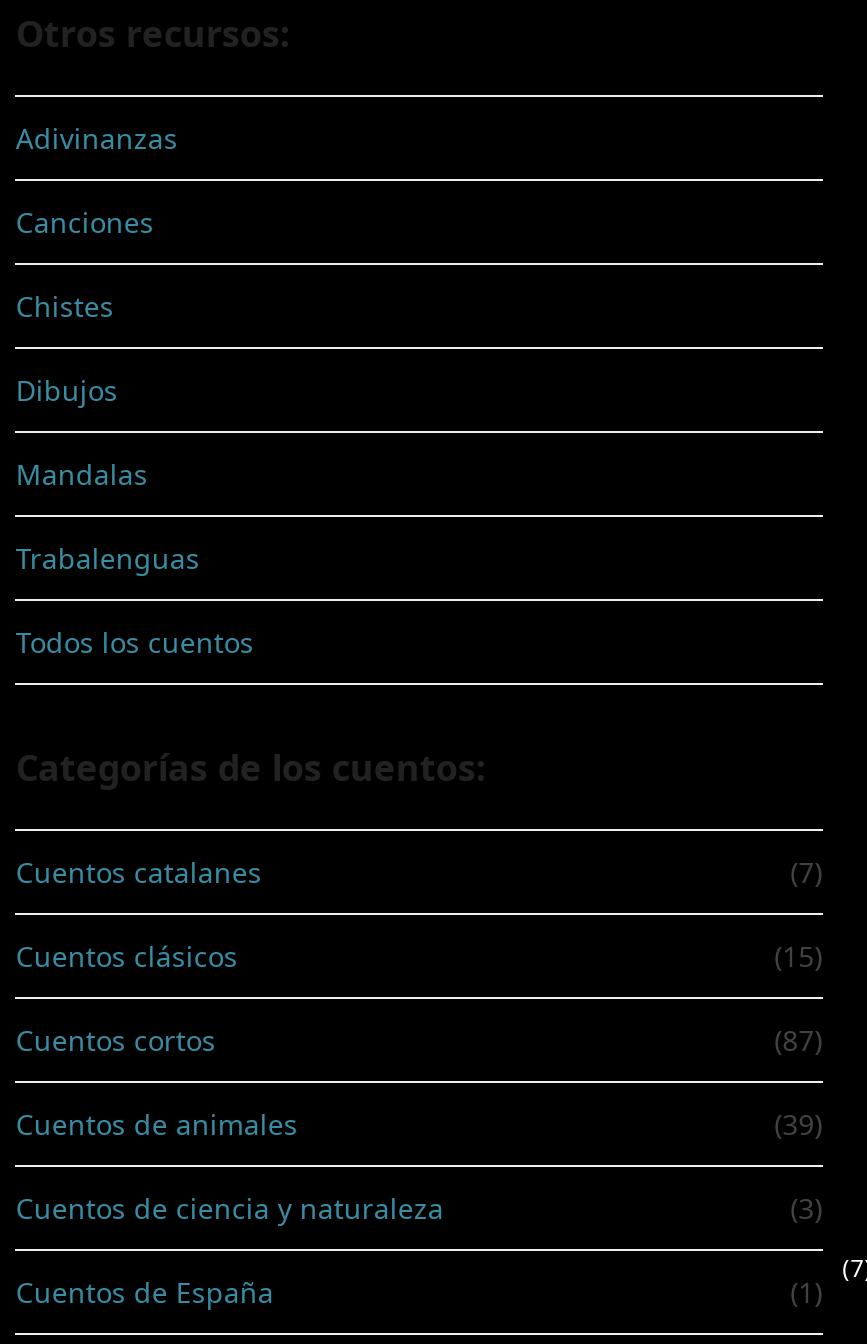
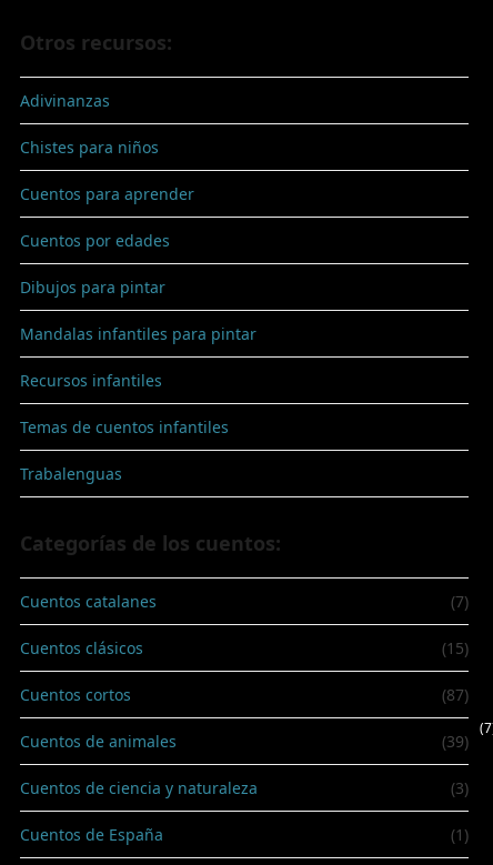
- Canciones
- Chistes
- Dibujos
- Mandalas
+ Chistes para niños
+ Cuentos para aprender
+ Cuentos por edades
+ Dibujos para pintar
+ Mandalas infantiles para pintar
+ Recursos infantiles
+ Temas de cuentos infantiles

moved down: Trabalenguas

- Todos los cuentos
